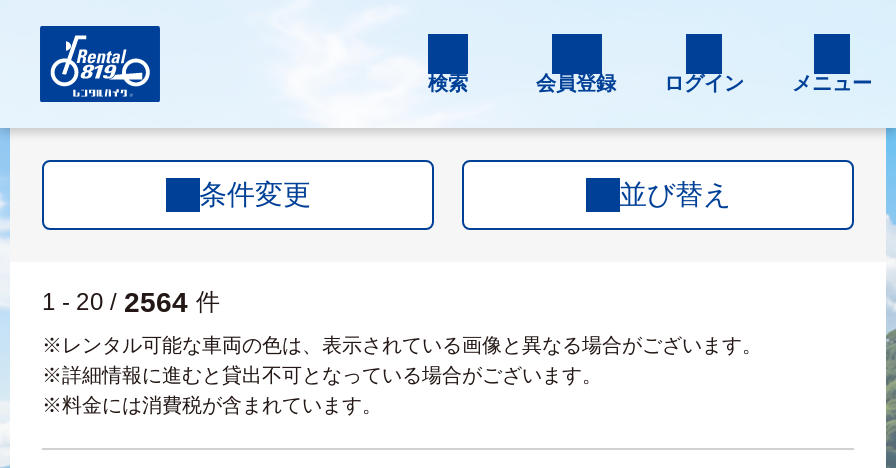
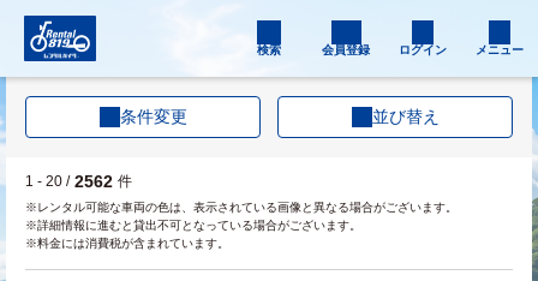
- 1 - 20 / 2564 件
+ 1 - 20 / 2562 件
